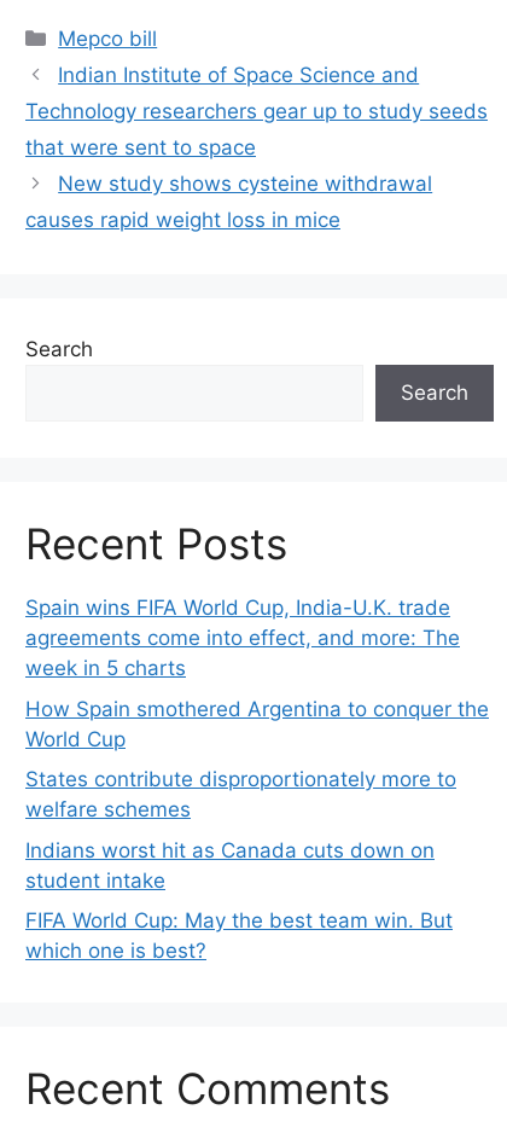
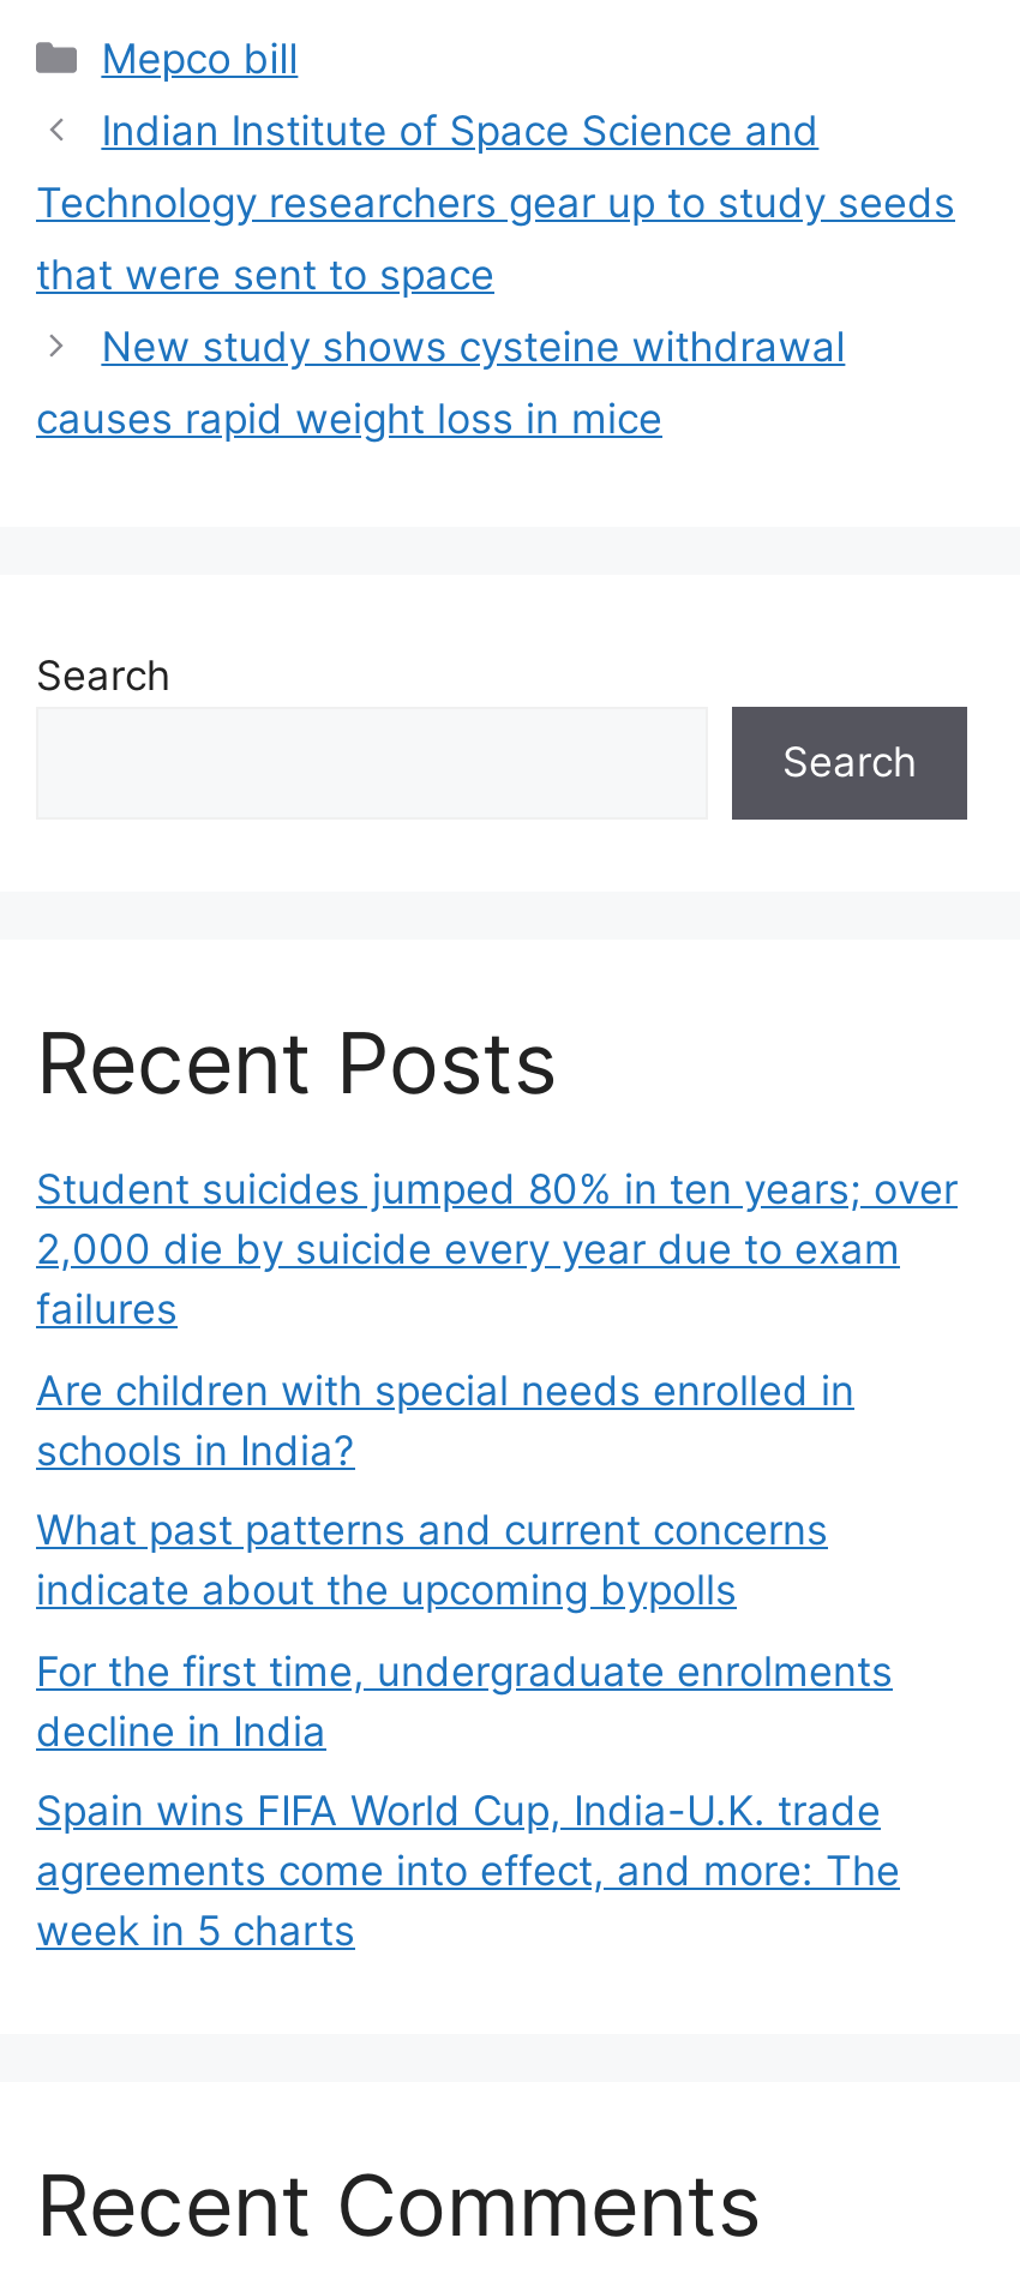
+ Student suicides jumped 80% in ten years; over
+ 2,000 die by suicide every year due to exam
+ failures
+ Are children with special needs enrolled in
+ schools in India?
+ What past patterns and current concerns
+ indicate about the upcoming bypolls
+ For the first time, undergraduate enrolments
+ decline in India

moved down: Spain wins FIFA World Cup, India-U.K. trade | agreements come into effect, and more: The | week in 5 charts

- How Spain smothered Argentina to conquer the
- World Cup
- States contribute disproportionately more to
- welfare schemes
- Indians worst hit as Canada cuts down on
- student intake
- FIFA World Cup: May the best team win. But
- which one is best?
